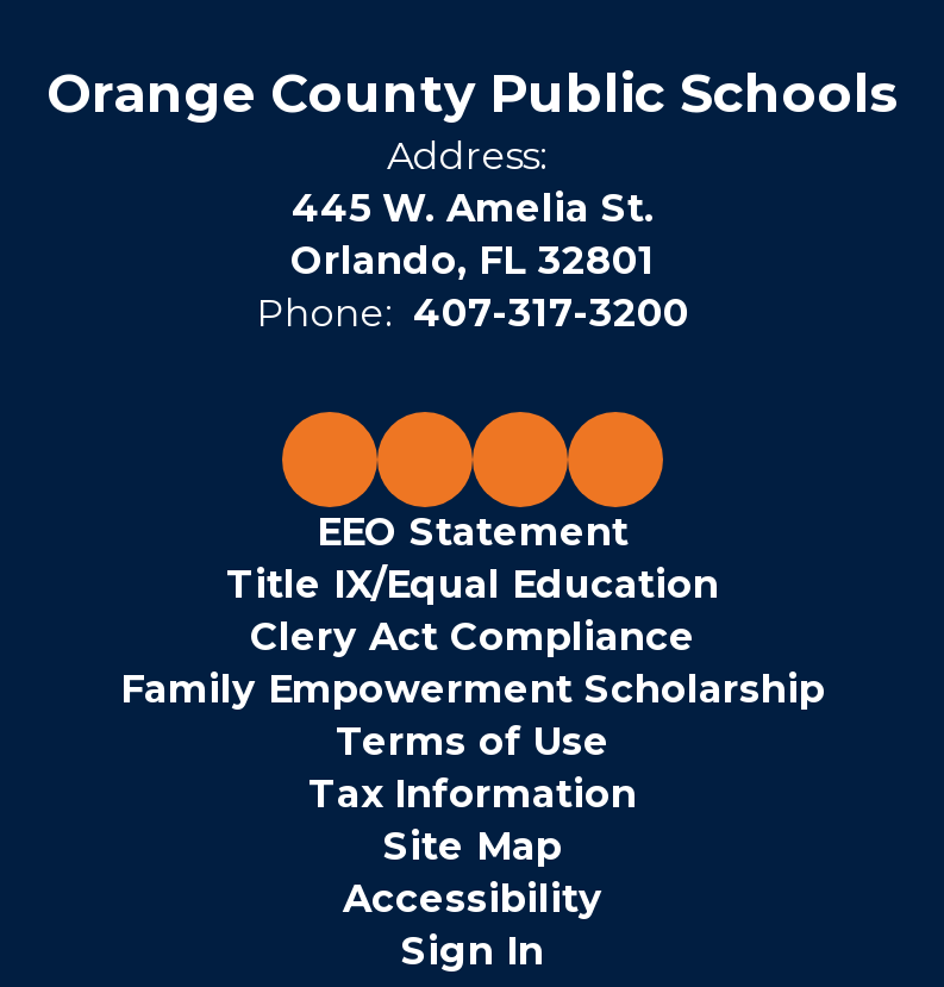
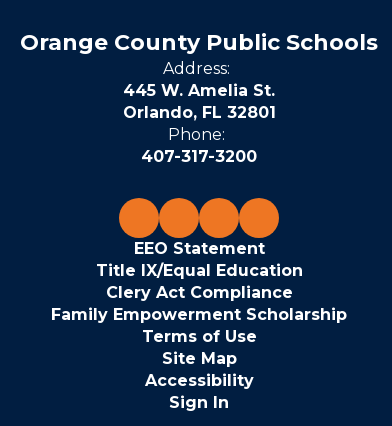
moved down: EEO Statement | Title IX/Equal Education | Clery Act Compliance | Family Empowerment Scholarship | Terms of Use

- Tax Information
